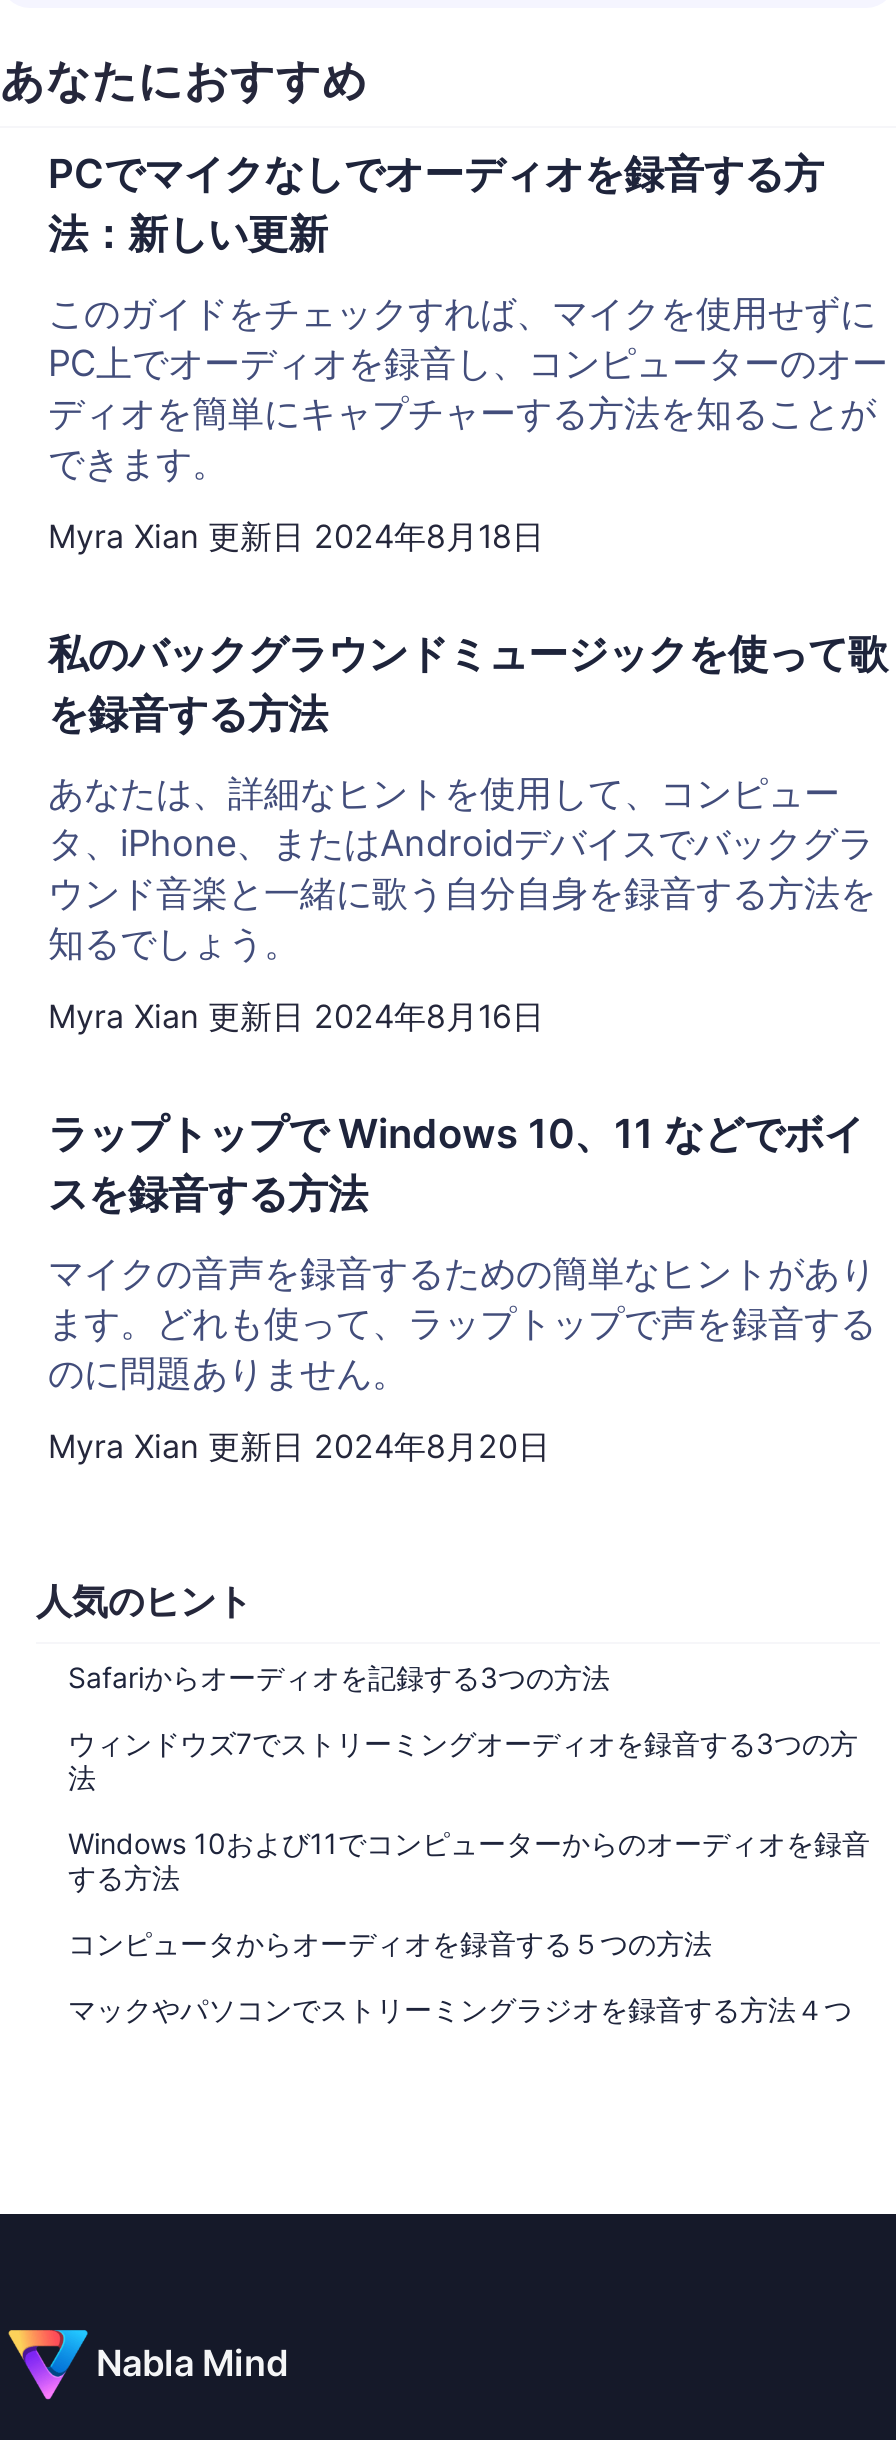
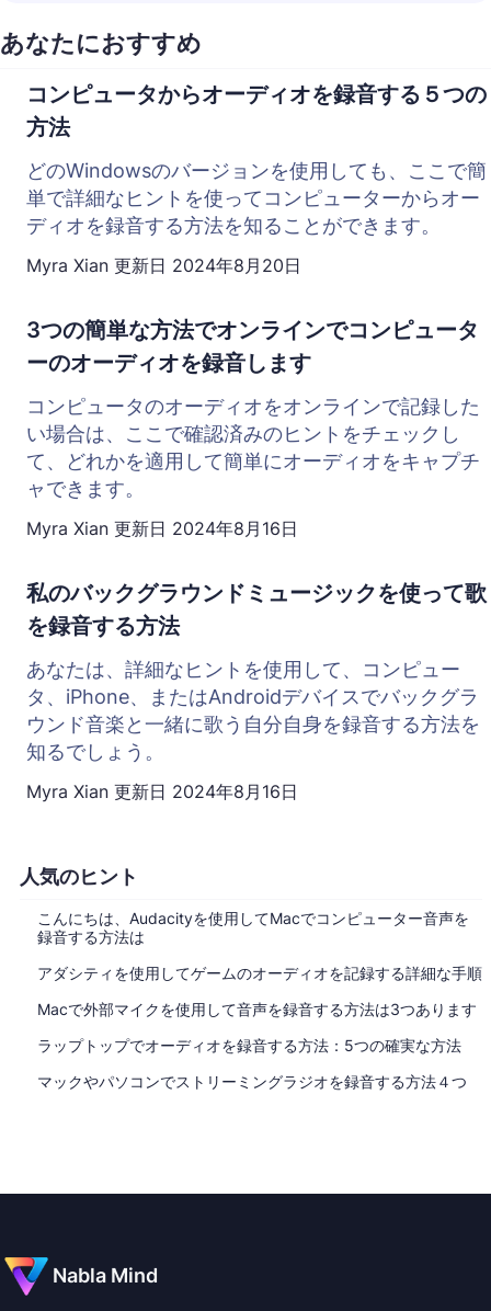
- PCでマイクなしでオーディオを録音する方
- 法：新しい更新
- このガイドをチェックすれば、マイクを使用せずに
- PC上でオーディオを録音し、コンピューターのオー
- ディオを簡単にキャプチャーする方法を知ることが
- できます。
- Myra Xian更新日2024年8月18日
+ コンピュータからオーディオを録音する５つの
+ 方法
+ どのWindowsのバージョンを使用しても、ここで簡
+ 単で詳細なヒントを使ってコンピューターからオー
+ ディオを録音する方法を知ることができます。
+ 3つの簡単な方法でオンラインでコンピュータ
+ ーのオーディオを録音します
+ コンピュータのオーディオをオンラインで記録した
+ い場合は、ここで確認済みのヒントをチェックし
+ て、どれかを適用して簡単にオーディオをキャプチ
+ ャできます。
+ Myra Xian更新日2024年8月16日

moved down: 私のバックグラウンドミュージックを使って歌 | を録音する方法 | あなたは、詳細なヒントを使用して、コンピュー | タ、iPhone、またはAndroidデバイスでバックグラ | ウンド音楽と一緒に歌う自分自身を録音する方法を | 知るでしょう。 | Myra Xian更新日2024年8月16日

- ラップトップで Windows 10、11 などでボイ
- スを録音する方法
- マイクの音声を録音するための簡単なヒントがあり
- ます。どれも使って、ラップトップで声を録音する
- のに問題ありません。

moved up: Myra Xian更新日2024年8月20日

- Safariからオーディオを記録する3つの方法
+ こんにちは、Audacityを使用してMacでコンピューター音声を
+ 録音する方法は

- ウィンドウズ7でストリーミングオーディオを録音する3つの方
- 法
+ アダシティを使用してゲームのオーディオを記録する詳細な手順

- Windows 10および11でコンピューターからのオーディオを録音
- する方法
+ Macで外部マイクを使用して音声を録音する方法は3つあります

- コンピュータからオーディオを録音する５つの方法
+ ラップトップでオーディオを録音する方法：5つの確実な方法
